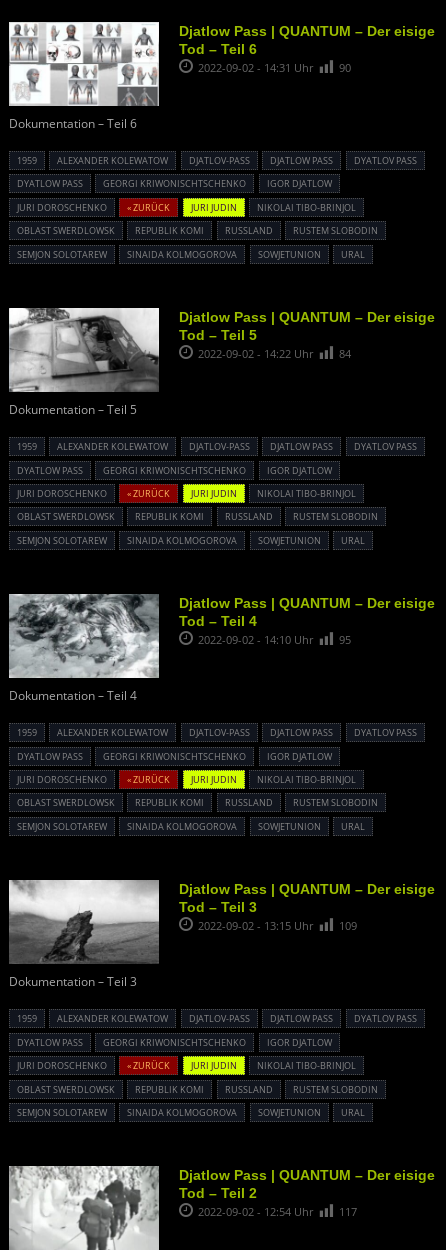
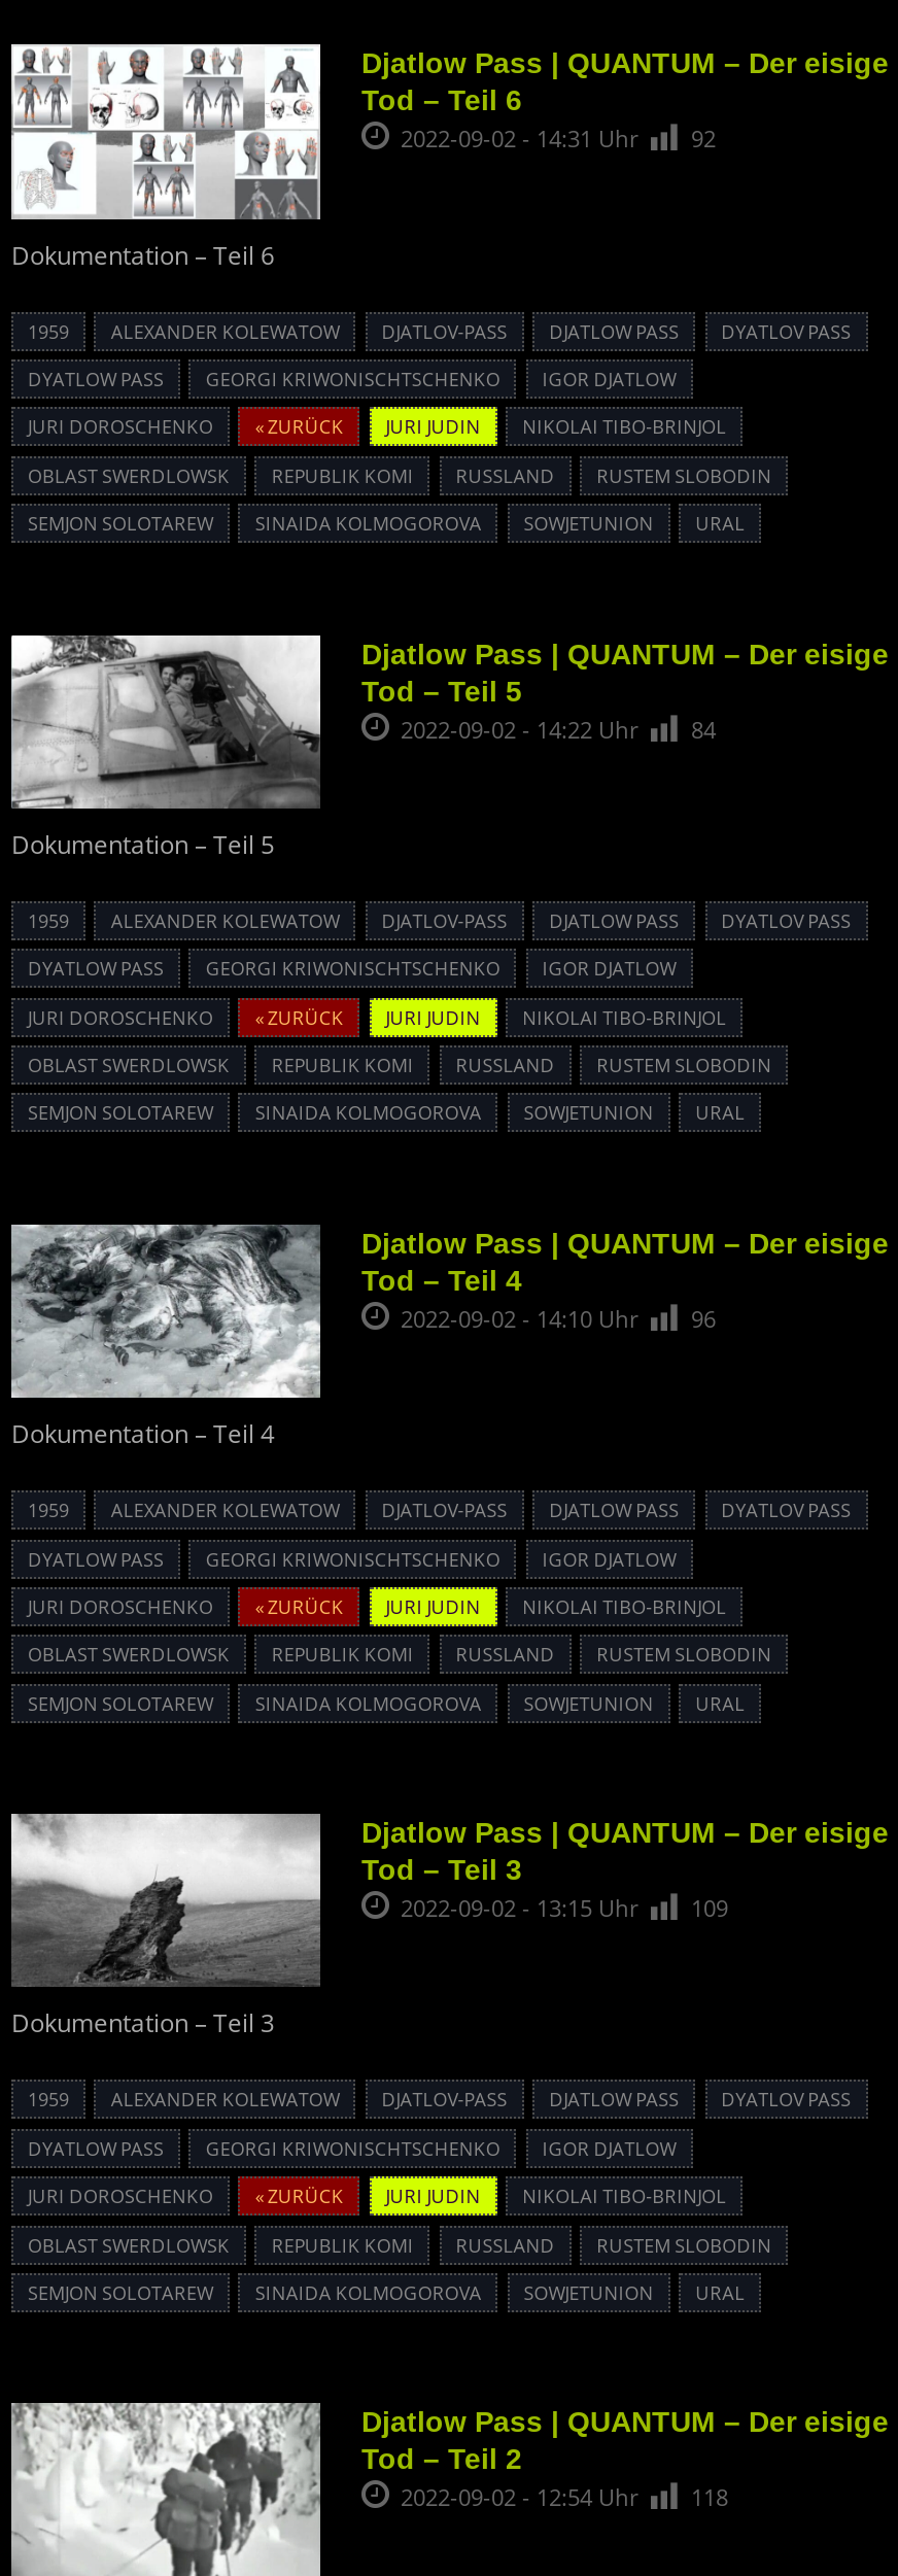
- 2022-09-02 - 14:31 Uhr 90
+ 2022-09-02 - 14:31 Uhr 92

- 2022-09-02 - 14:10 Uhr 95
+ 2022-09-02 - 14:10 Uhr 96

- 2022-09-02 - 12:54 Uhr 117
+ 2022-09-02 - 12:54 Uhr 118
